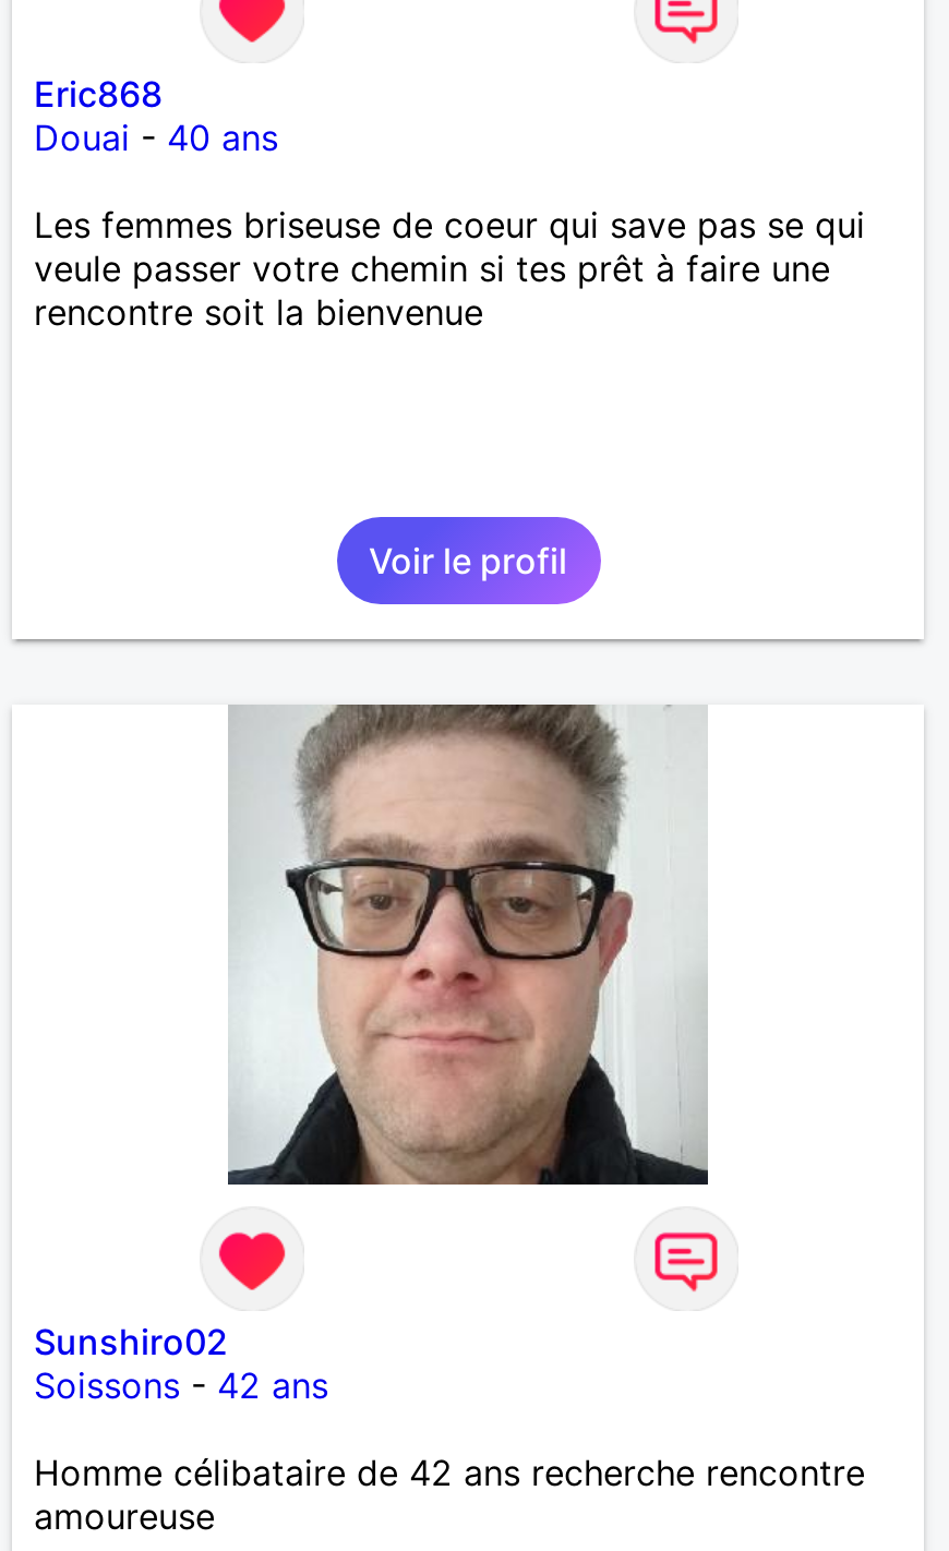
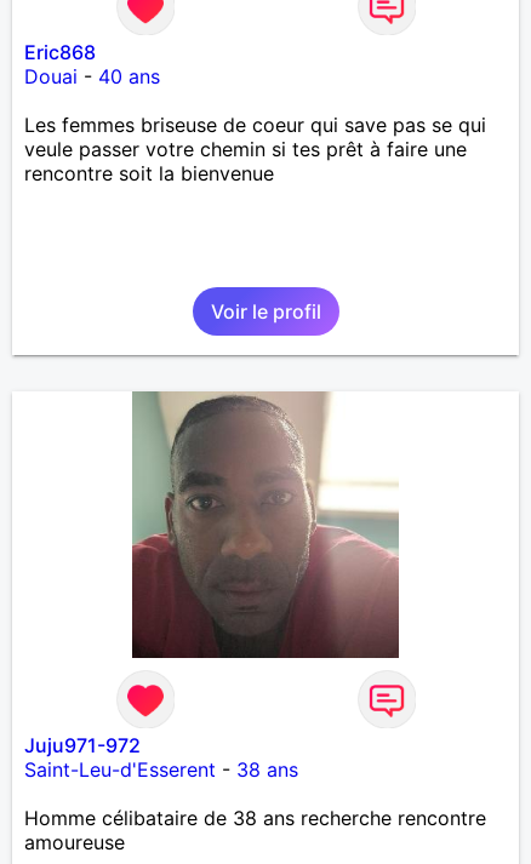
- [image]
+ [image]

- Sunshiro02
- Soissons - 42 ans
+ Juju971-972
+ Saint-Leu-d'Esserent - 38 ans

- Homme célibataire de 42 ans recherche rencontre
+ Homme célibataire de 38 ans recherche rencontre
